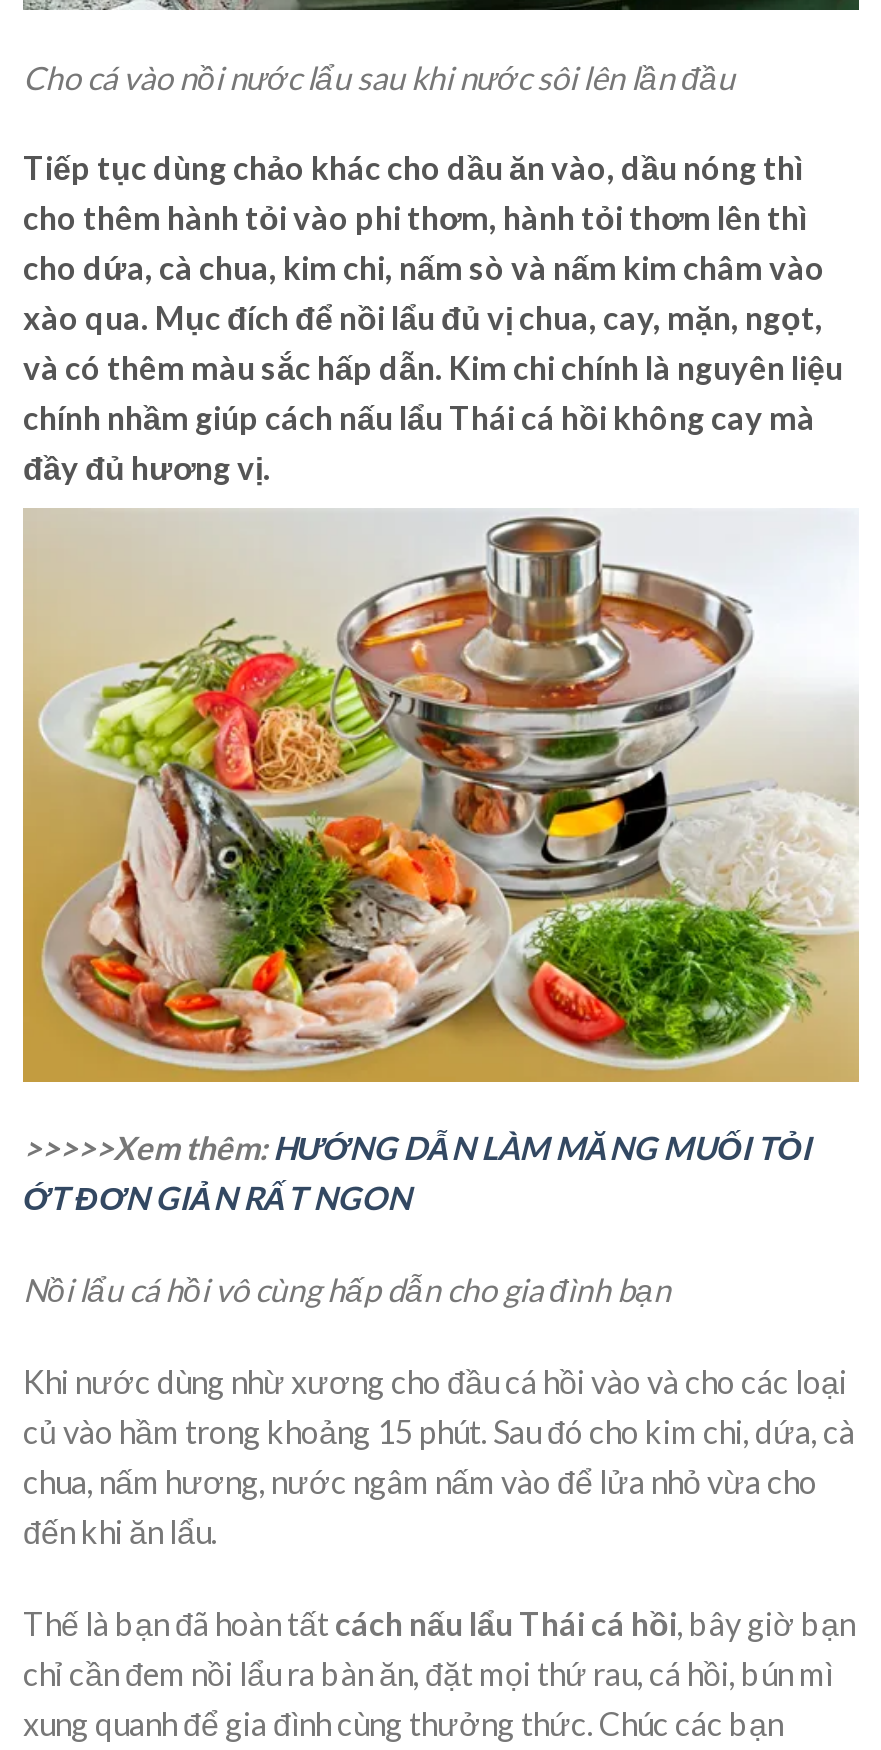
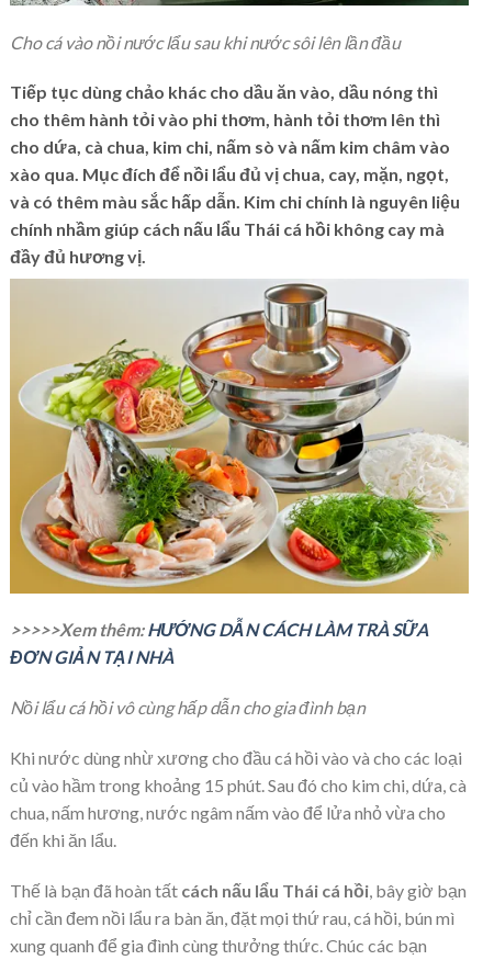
- >>>>>Xem thêm: HƯỚNG DẪN LÀM MĂNG MUỐI TỎI
- ỚT ĐƠN GIẢN RẤT NGON
+ >>>>>Xem thêm: HƯỚNG DẪN CÁCH LÀM TRÀ SỮA
+ ĐƠN GIẢN TẠI NHÀ
